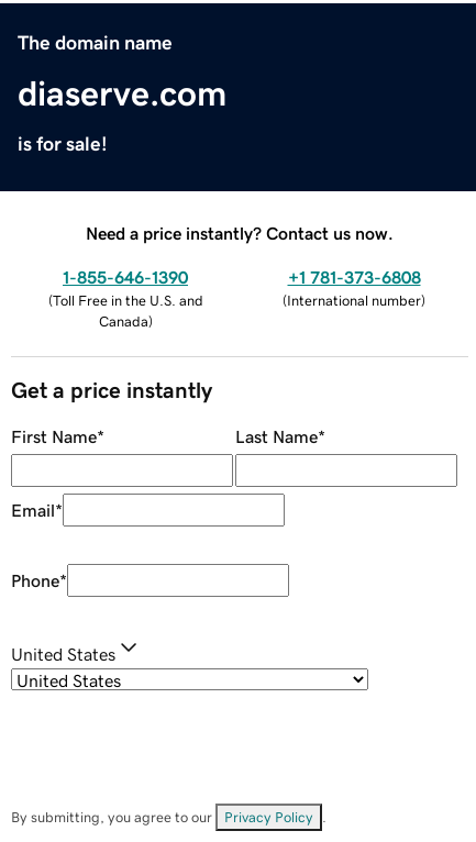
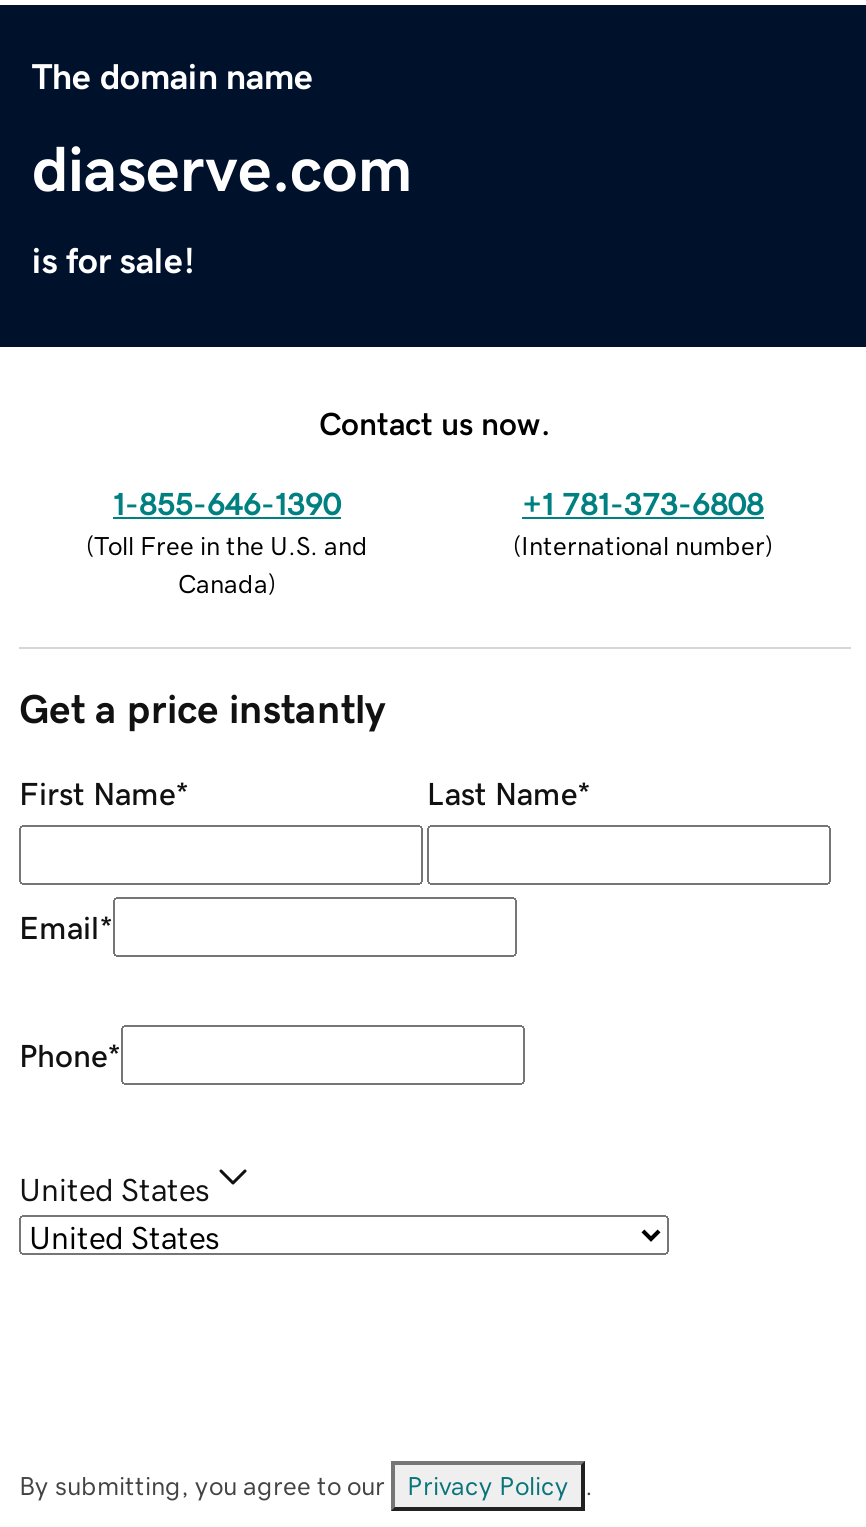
- Need a price instantly? Contact us now.
+ Contact us now.
